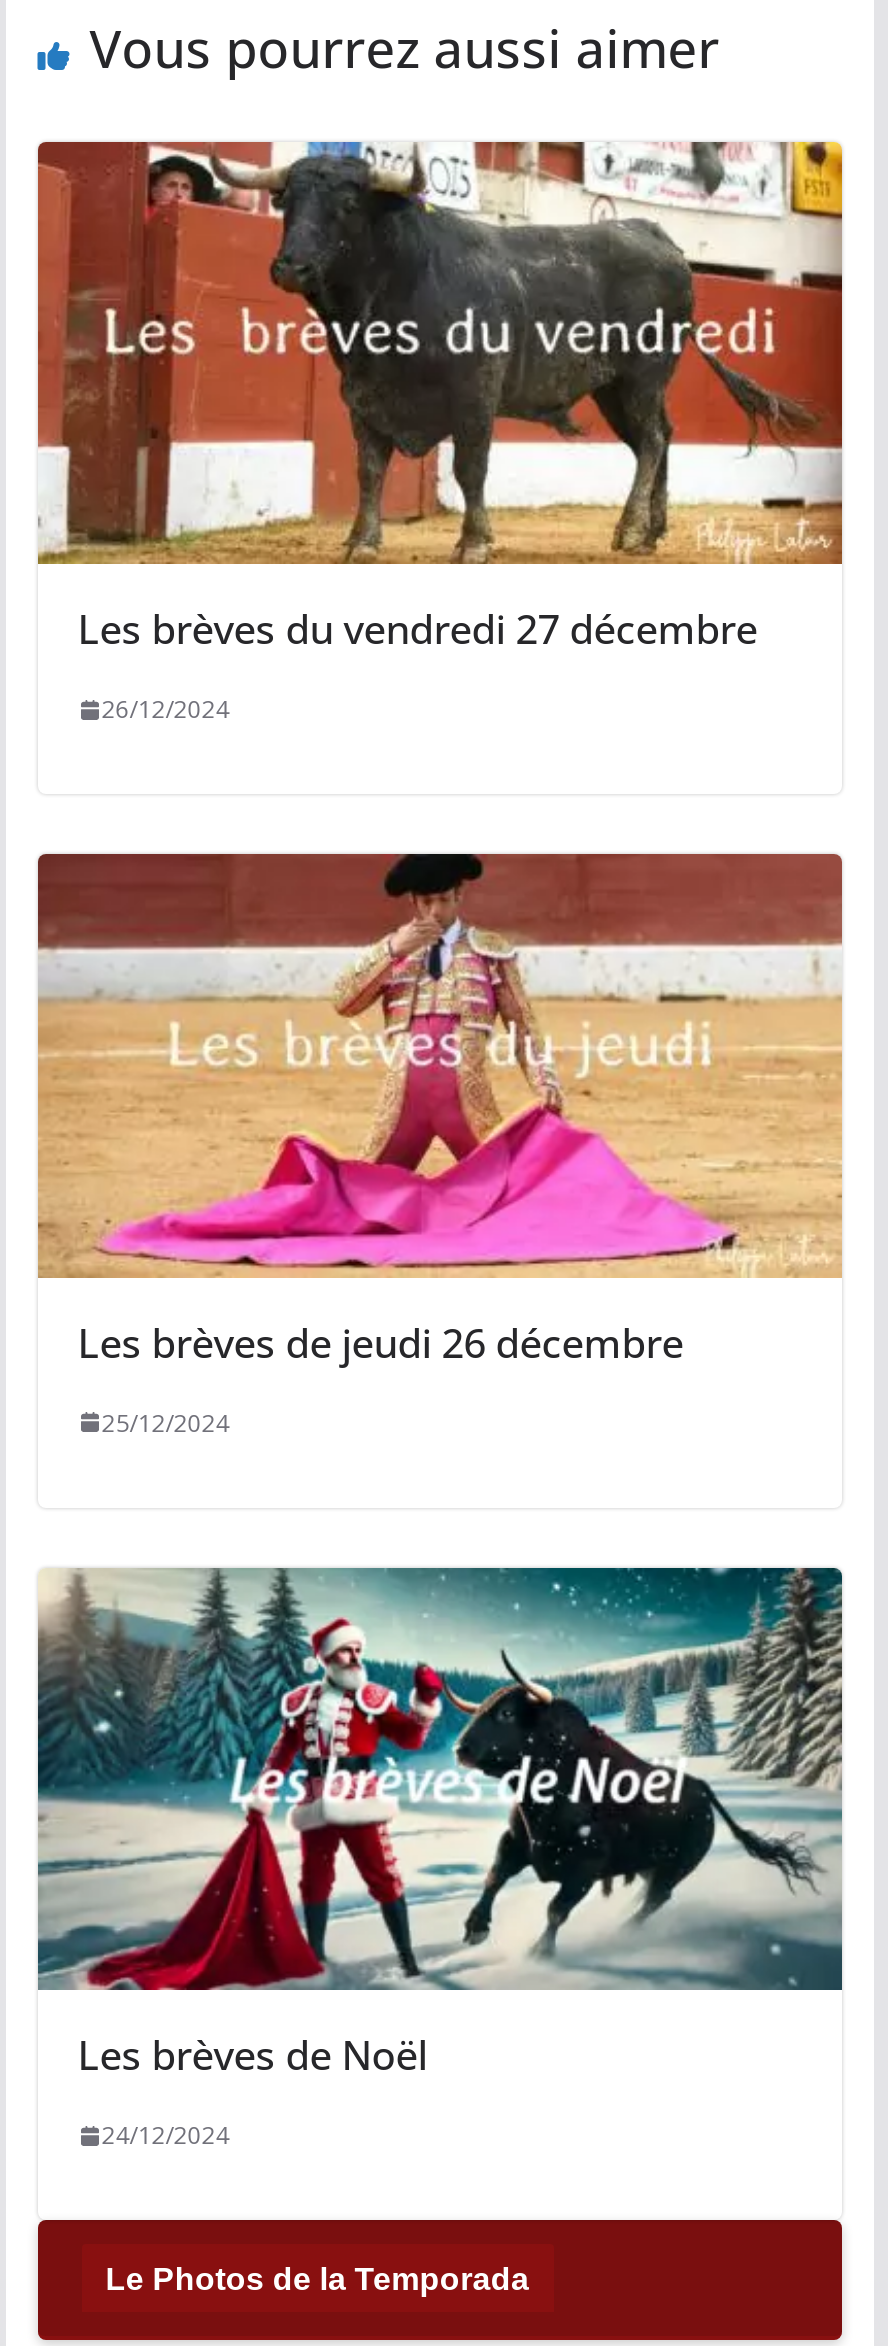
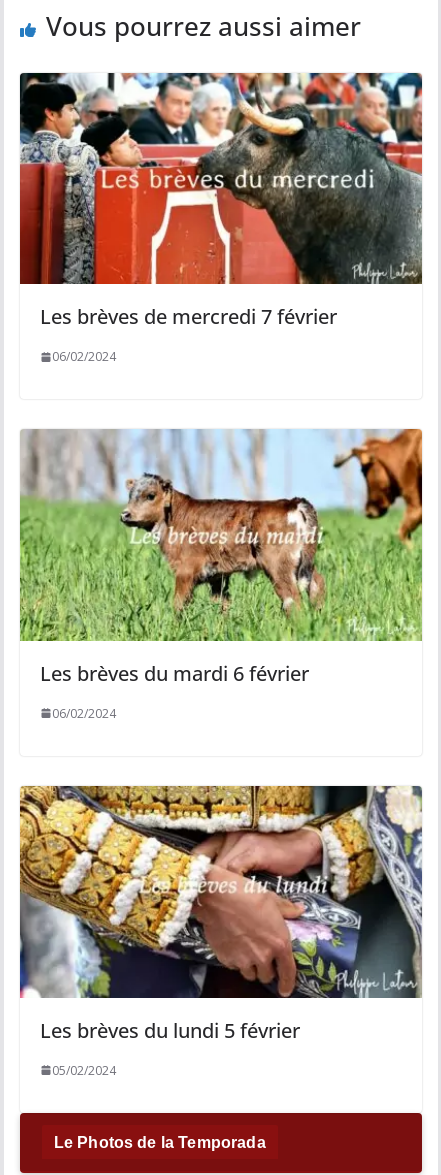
- [image]
- Les brèves du vendredi 27 décembre
+ [image]
+ Les brèves de mercredi 7 février

- 26/12/2024
+ 06/02/2024

- [image]
- Les brèves de jeudi 26 décembre
+ [image]
+ Les brèves du mardi 6 février

- 25/12/2024
+ 06/02/2024

- [image]
- Les brèves de Noël
+ [image]
+ Les brèves du lundi 5 février

- 24/12/2024
+ 05/02/2024
